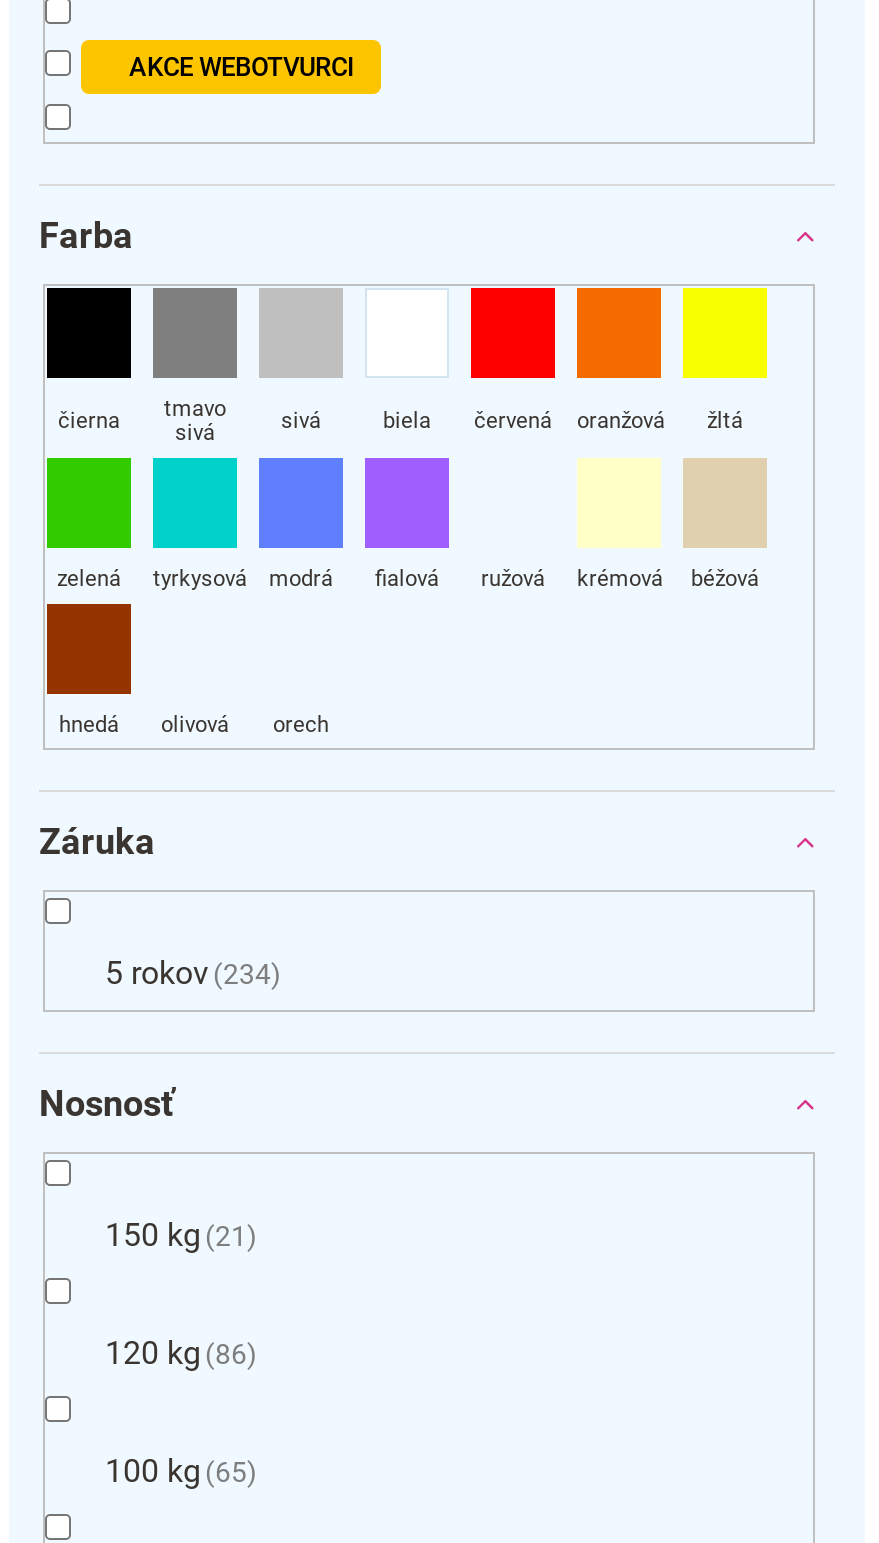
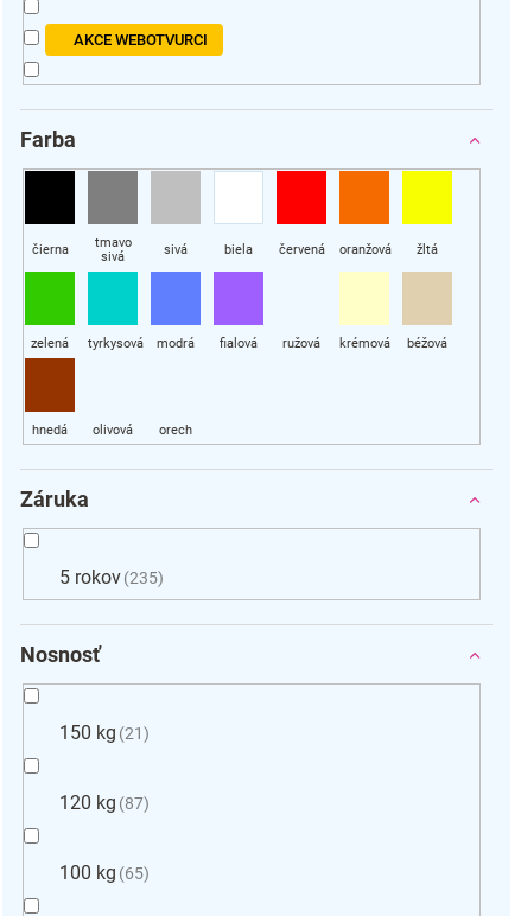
- 5 rokov 234
+ 5 rokov 235

- 120 kg 86
+ 120 kg 87
